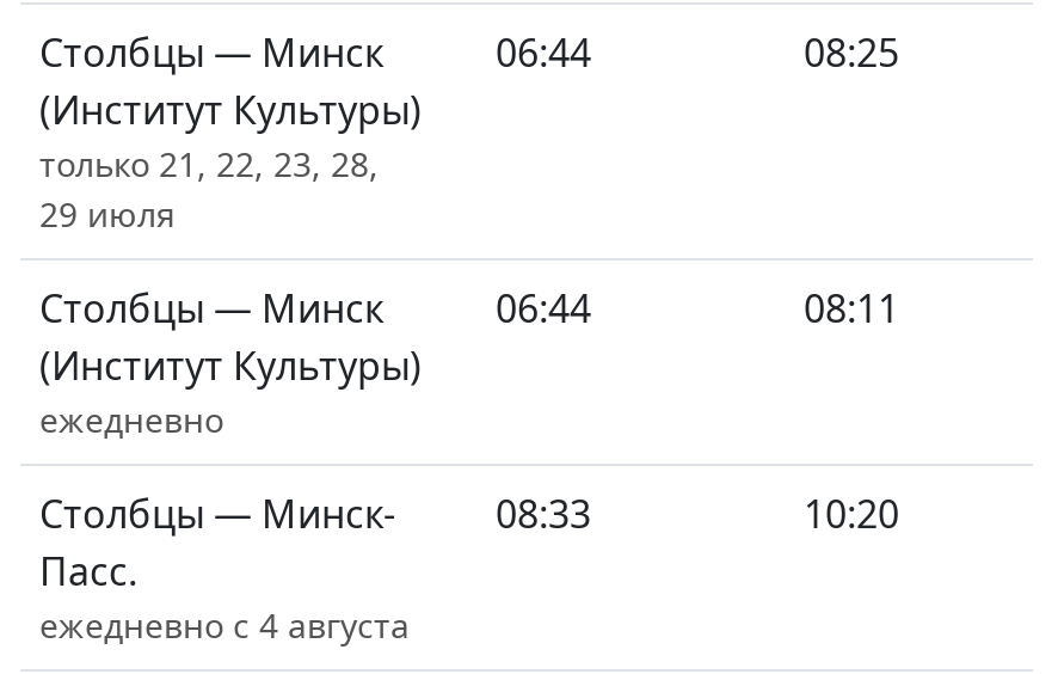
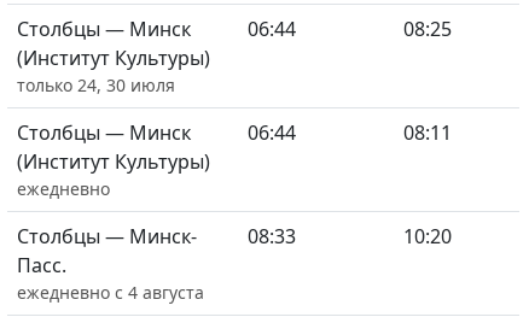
- только 21, 22, 23, 28,
- 29 июля
+ только 24, 30 июля
